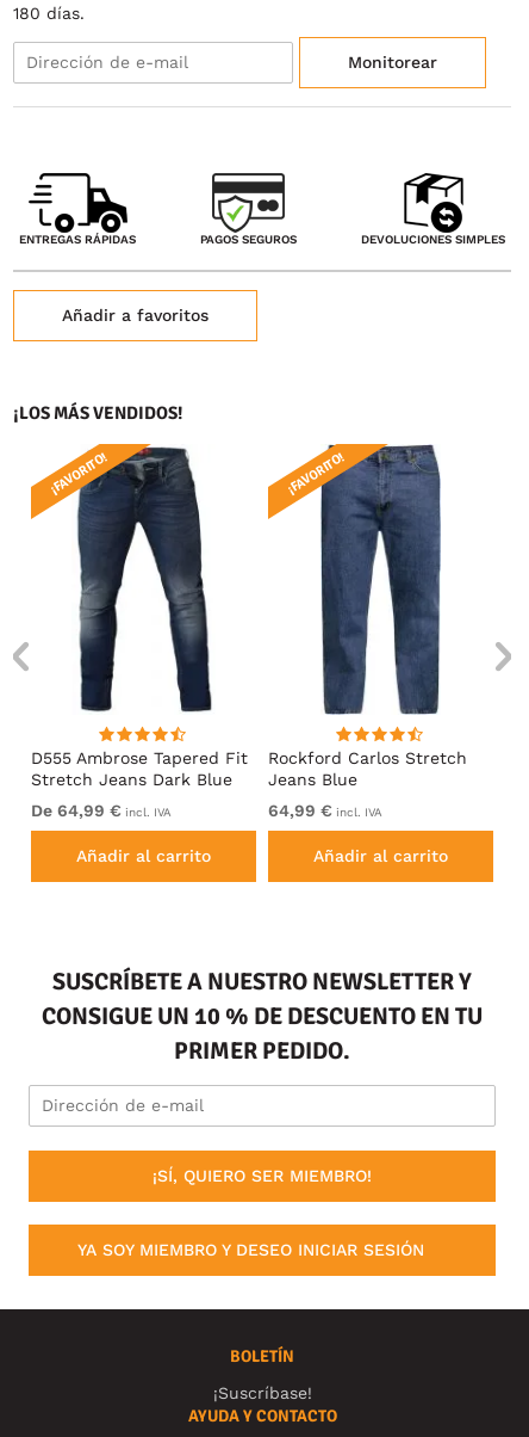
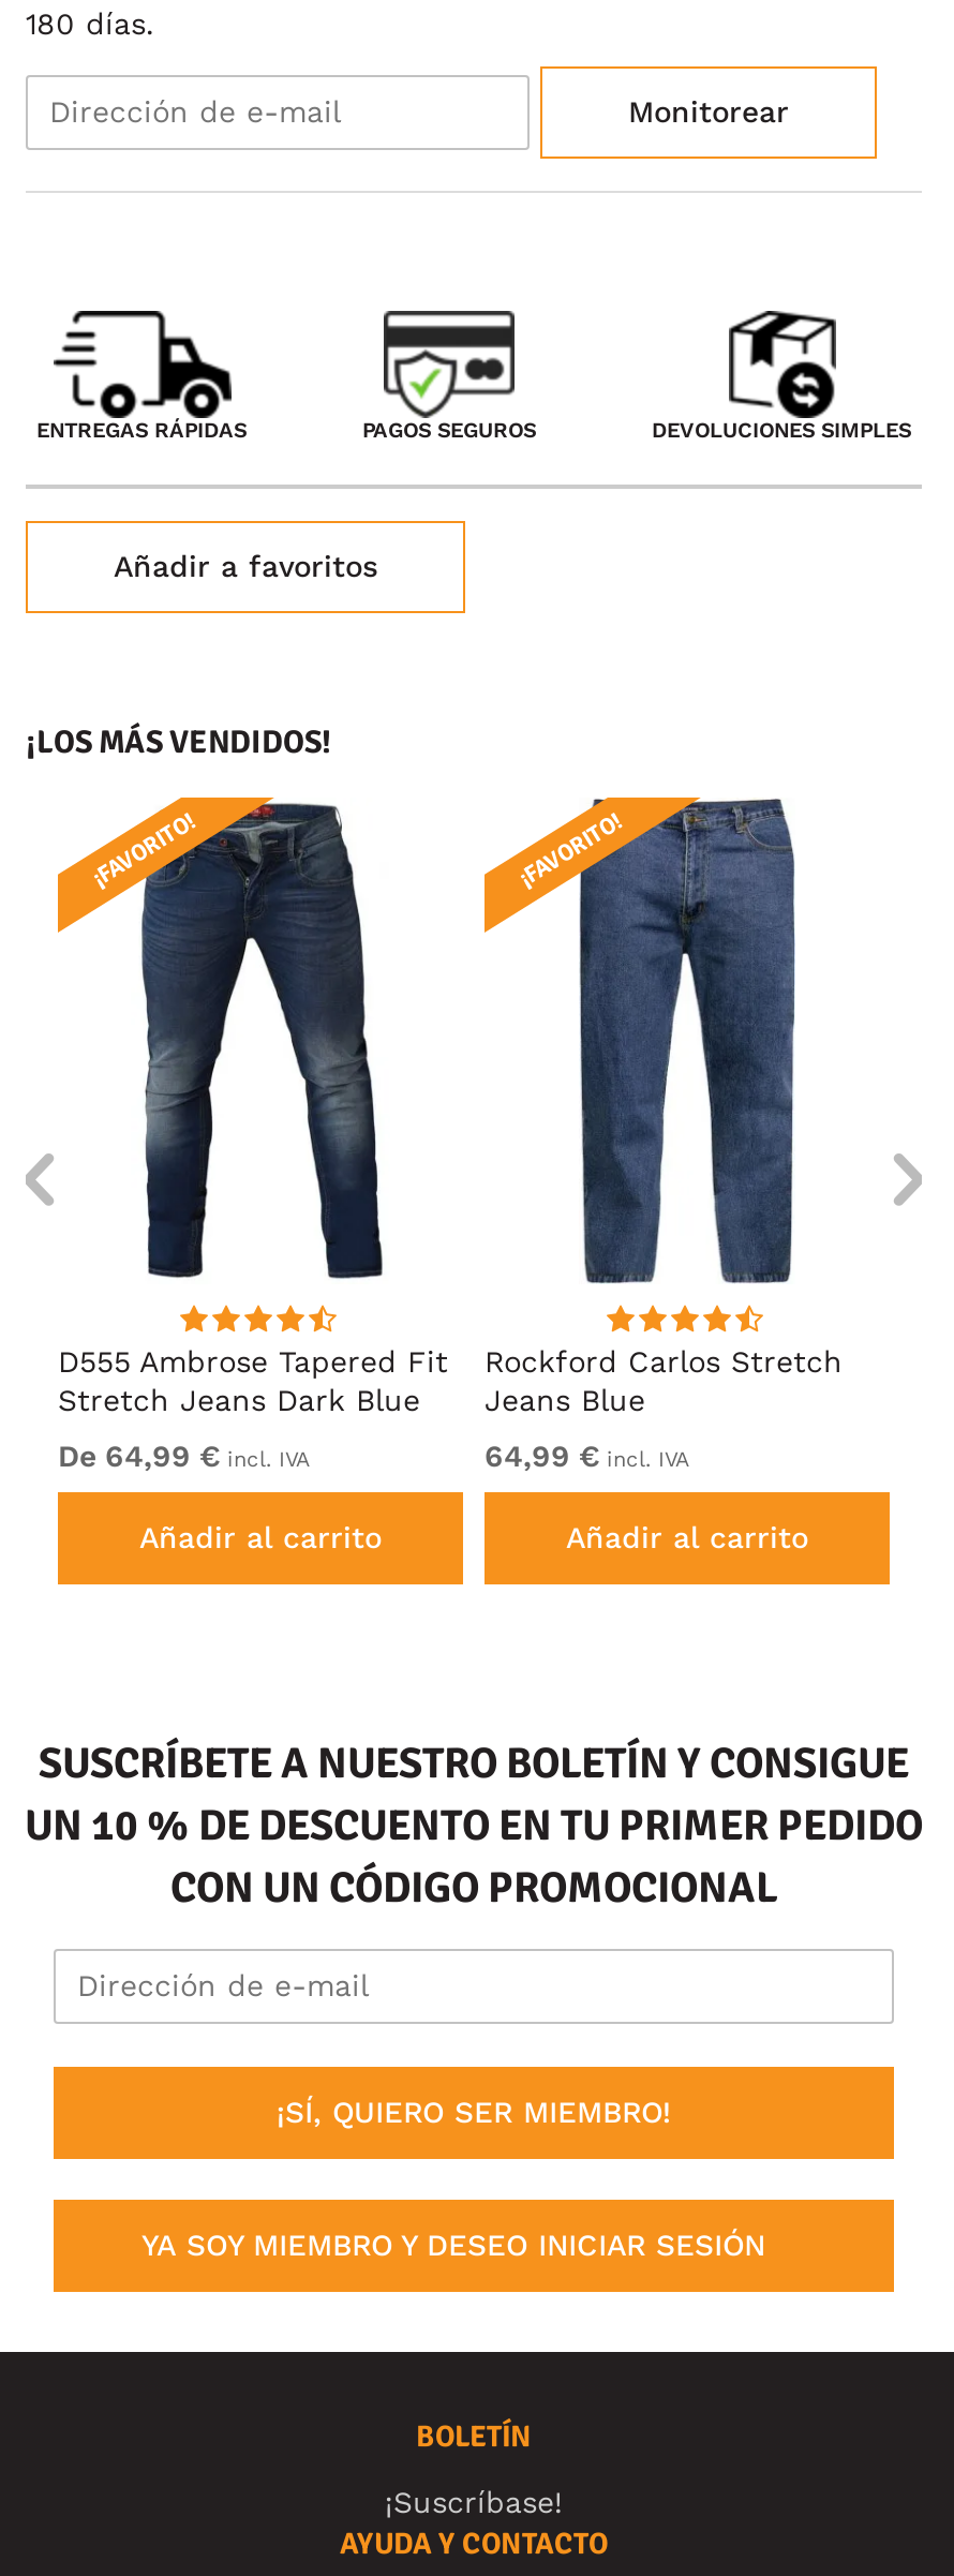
- SUSCRÍBETE A NUESTRO NEWSLETTER Y
- CONSIGUE UN 10 % DE DESCUENTO EN TU
- PRIMER PEDIDO.
+ SUSCRÍBETE A NUESTRO BOLETÍN Y CONSIGUE
+ UN 10 % DE DESCUENTO EN TU PRIMER PEDIDO
+ CON UN CÓDIGO PROMOCIONAL
